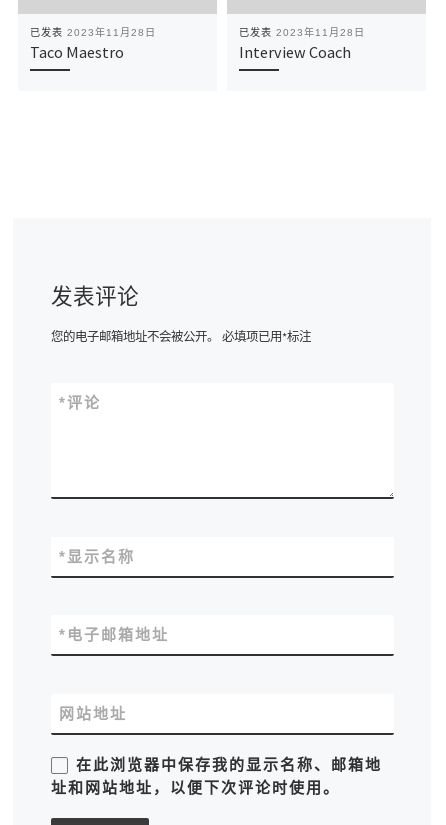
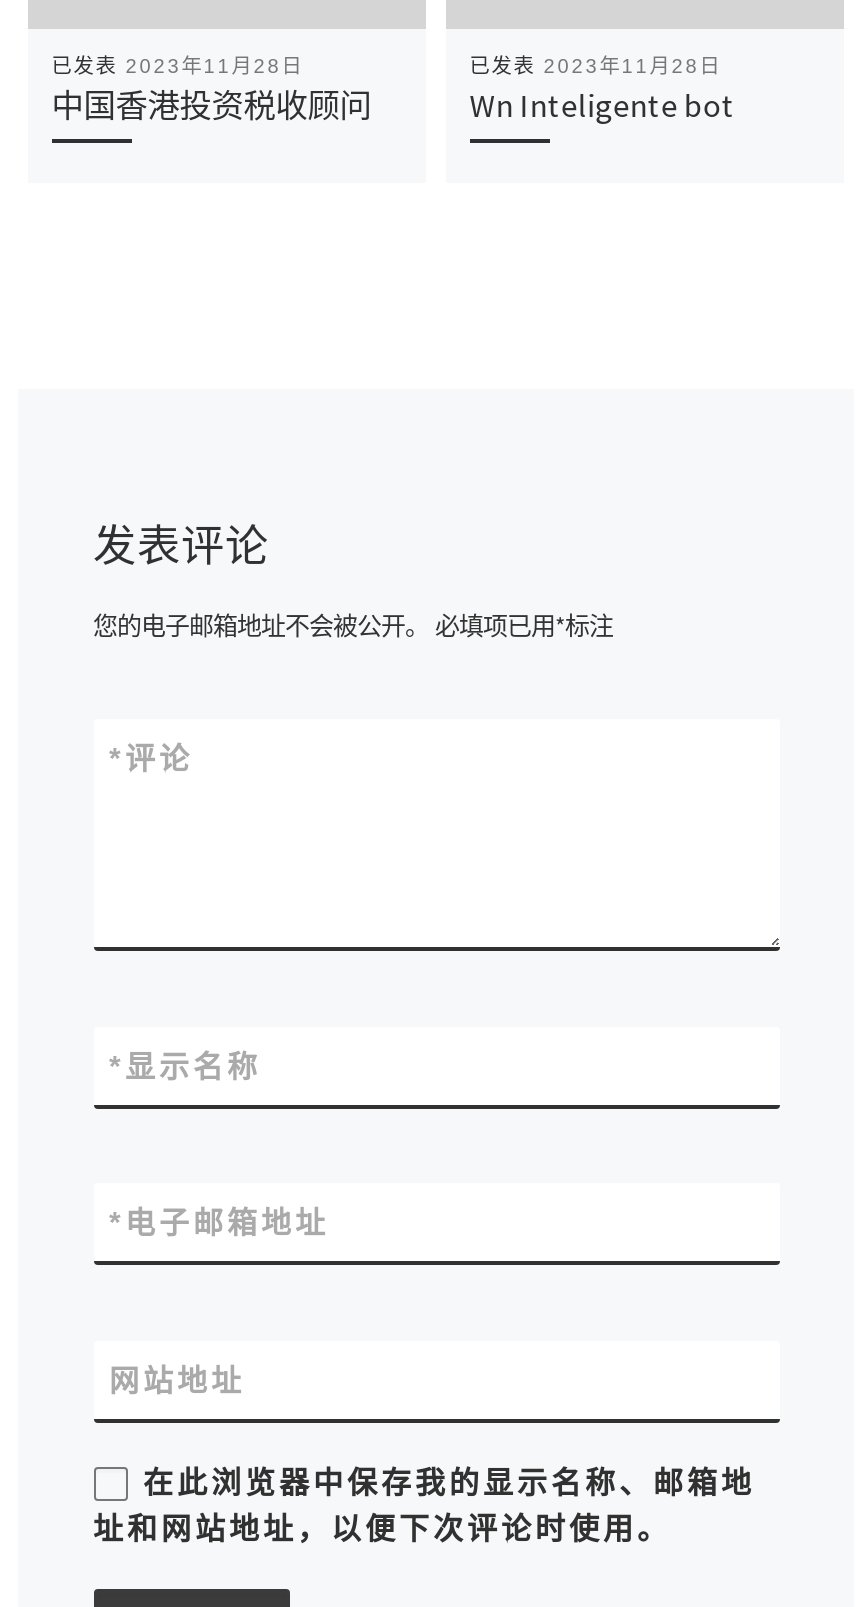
- Taco Maestro
+ 中国香港投资税收顾问

- Interview Coach
+ Wn Inteligente bot
